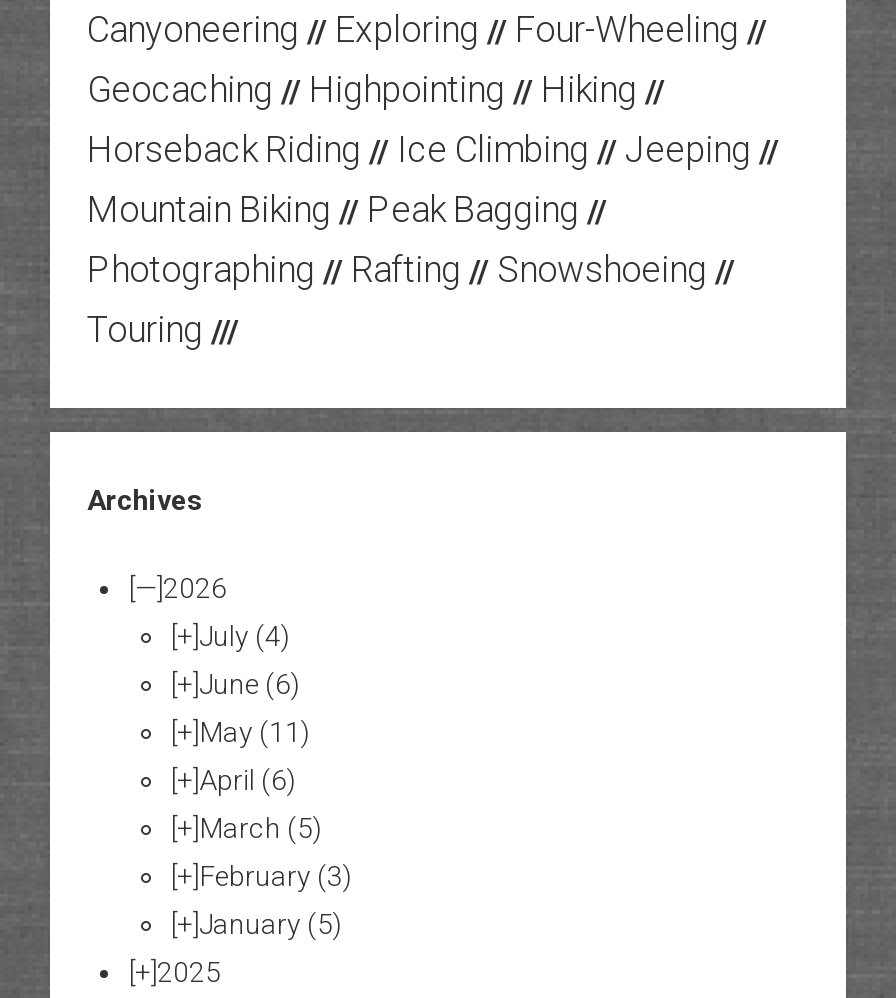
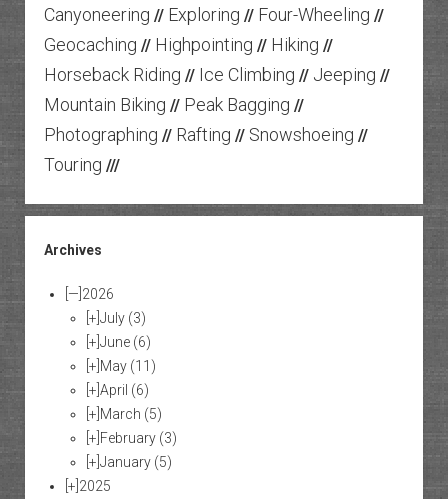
- [+]July (4)
+ [+]July (3)
